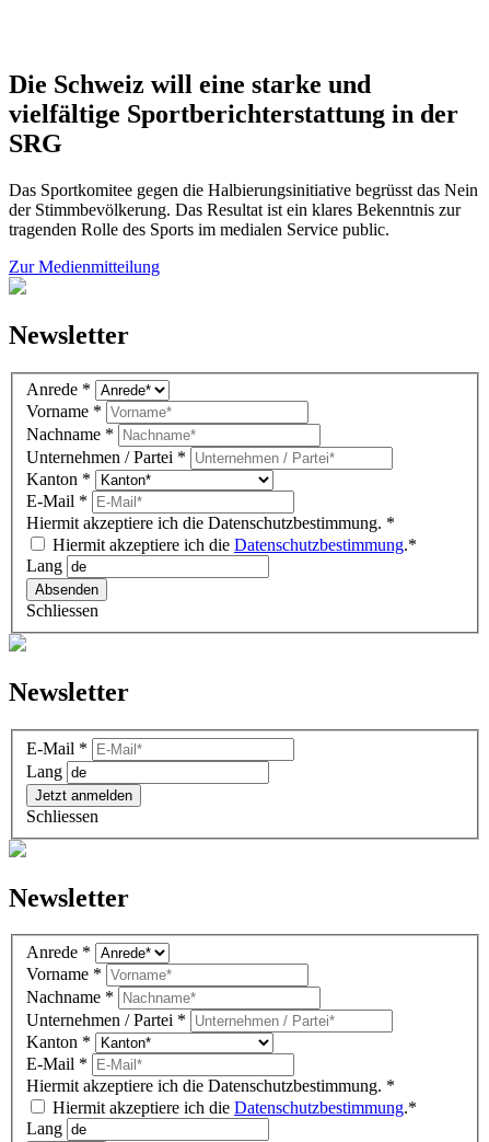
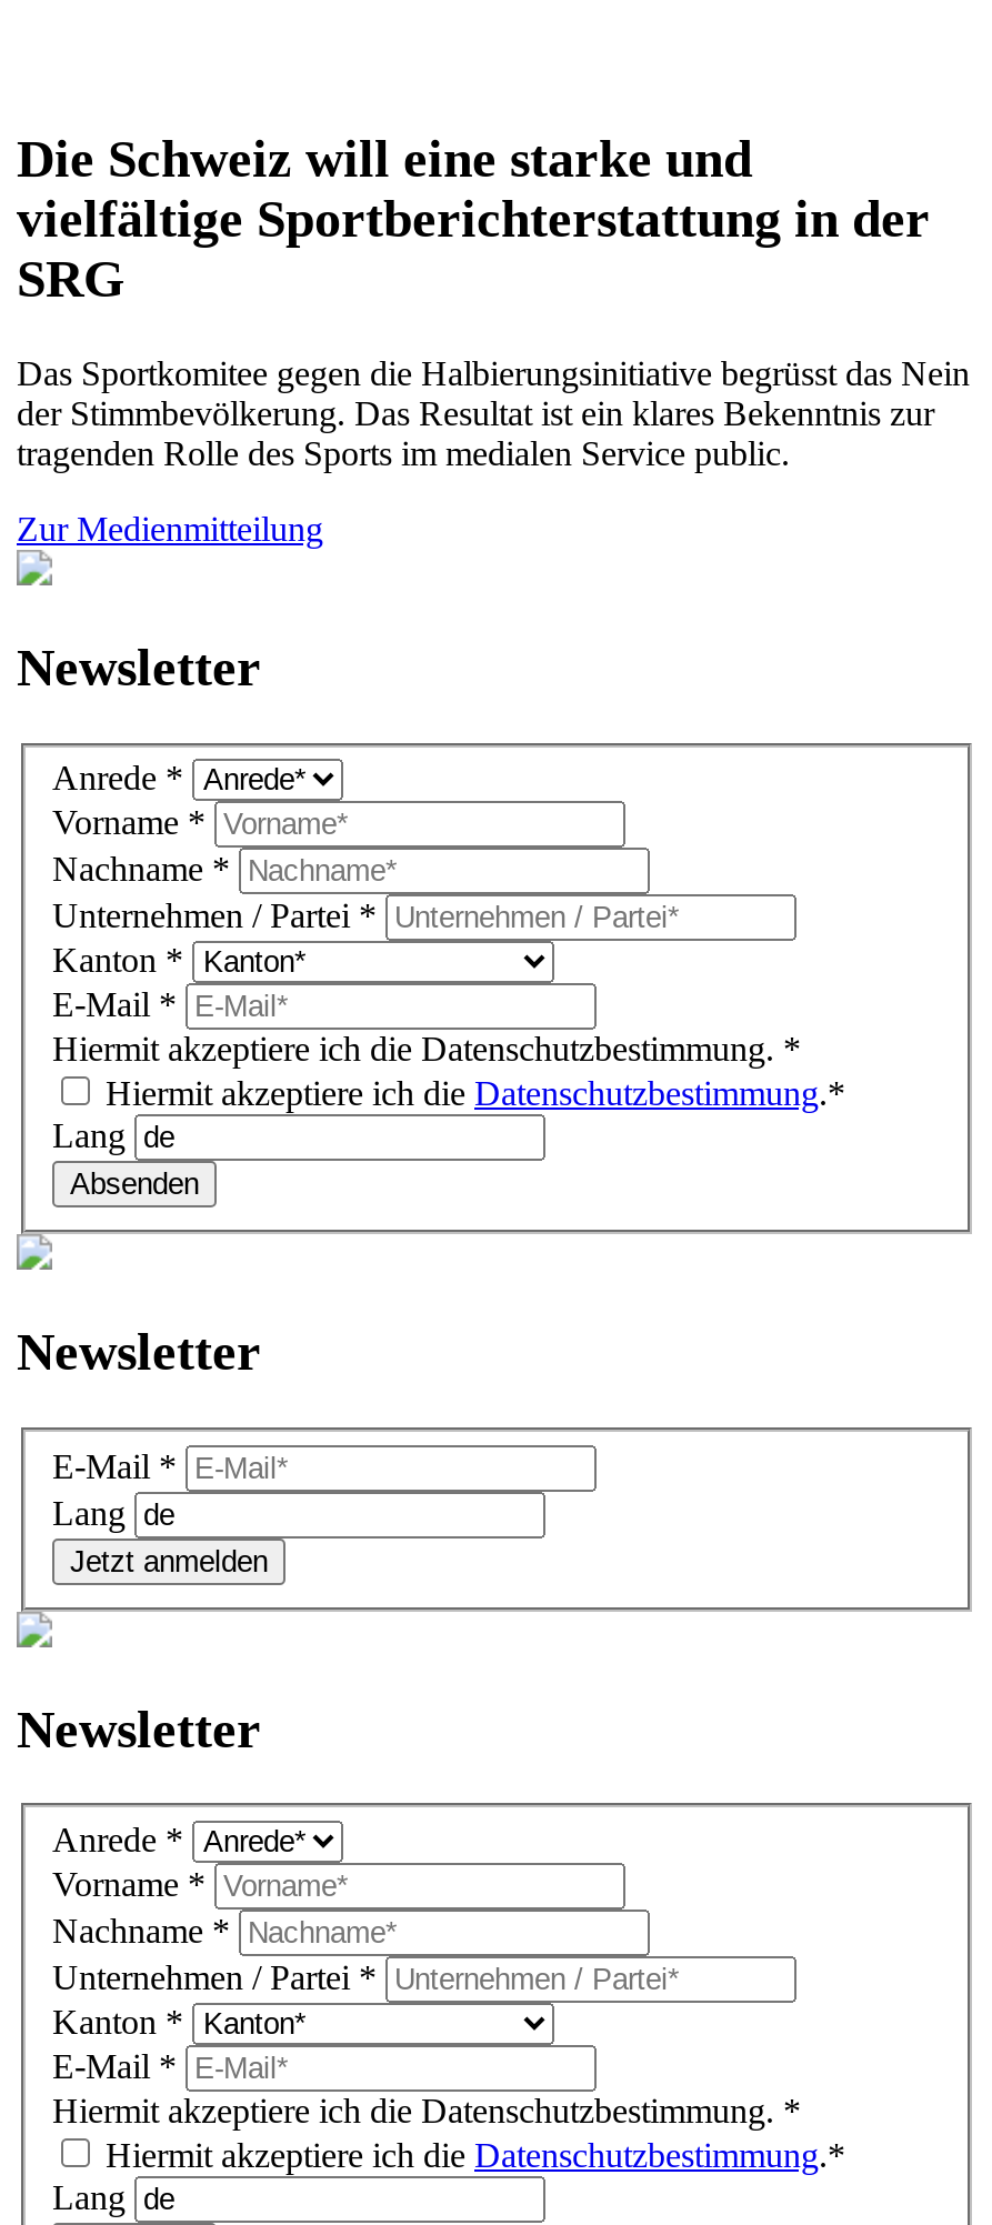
- Schliessen

- Schliessen
